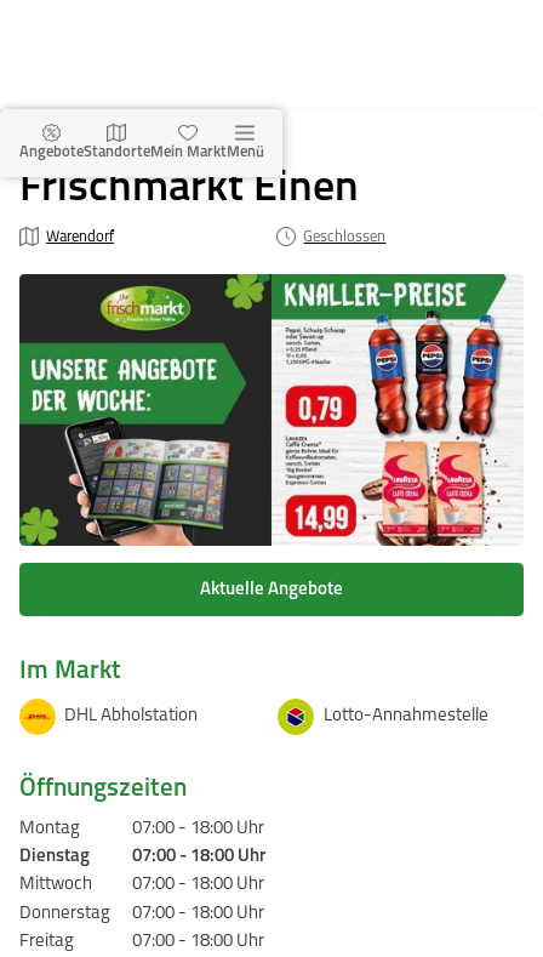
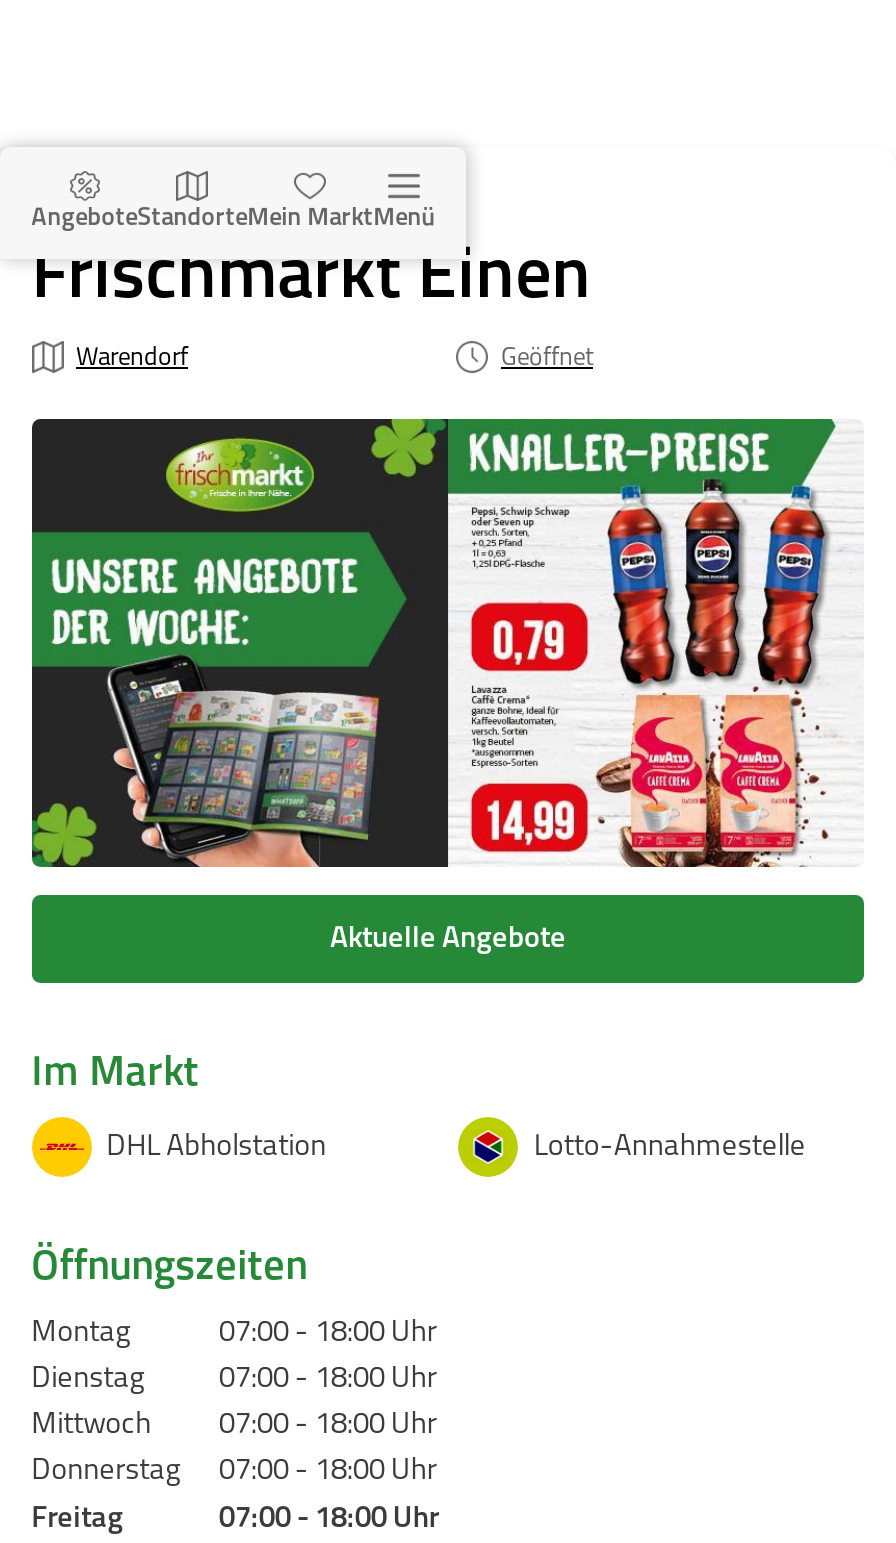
- Geschlossen
+ Geöffnet
